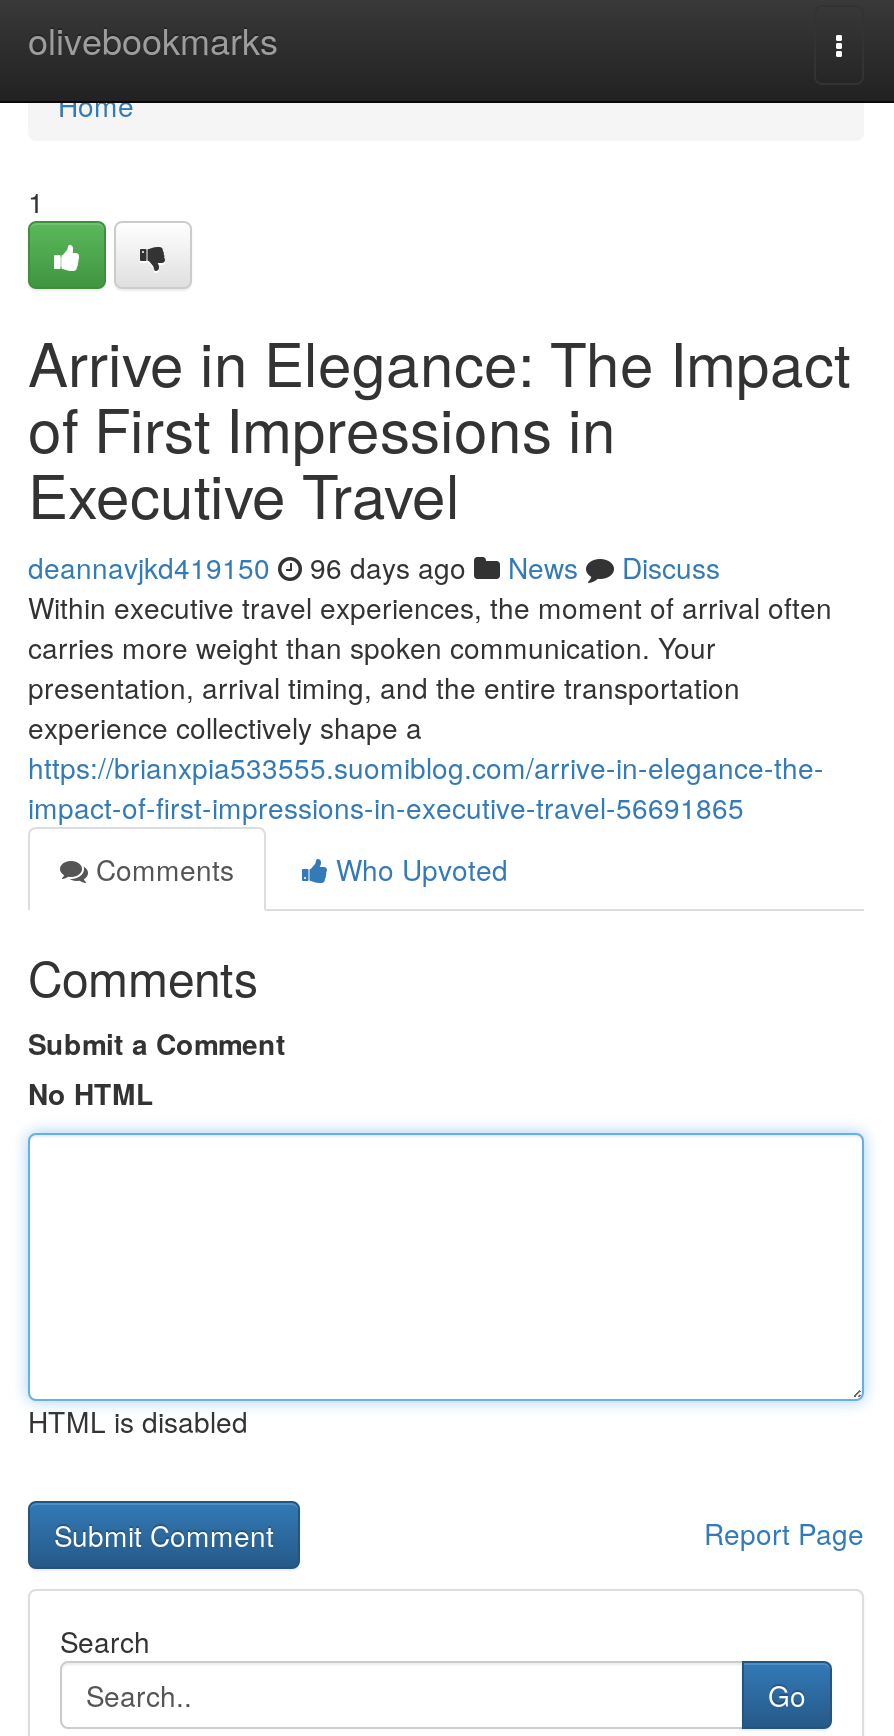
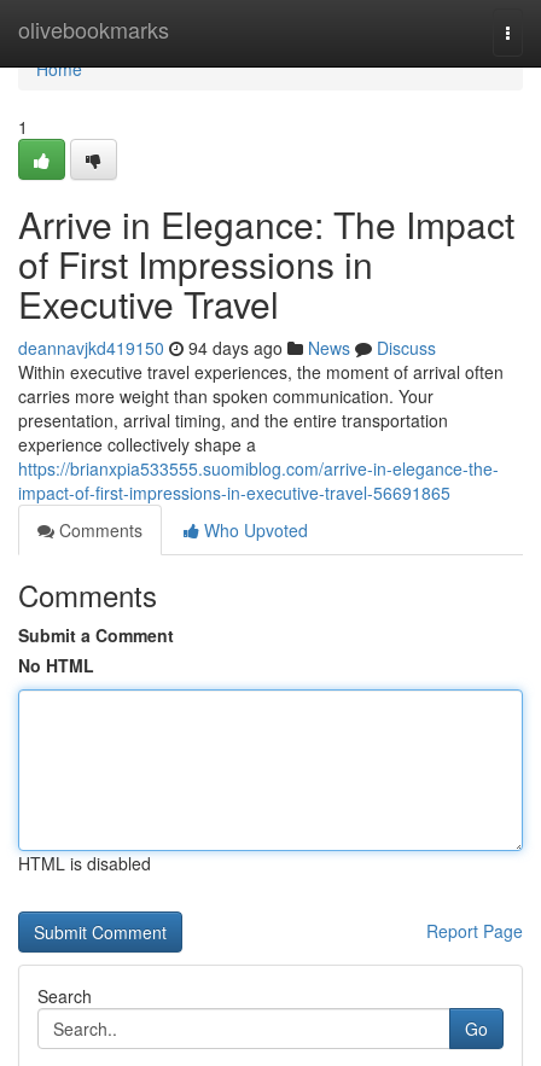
- deannavjkd419150 96 days ago News Discuss
+ deannavjkd419150 94 days ago News Discuss
